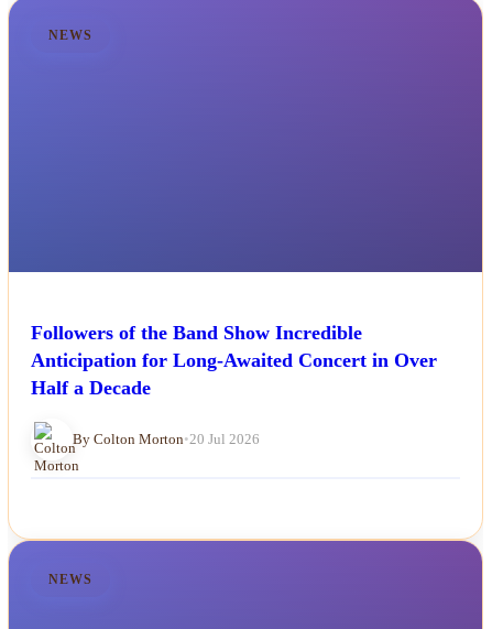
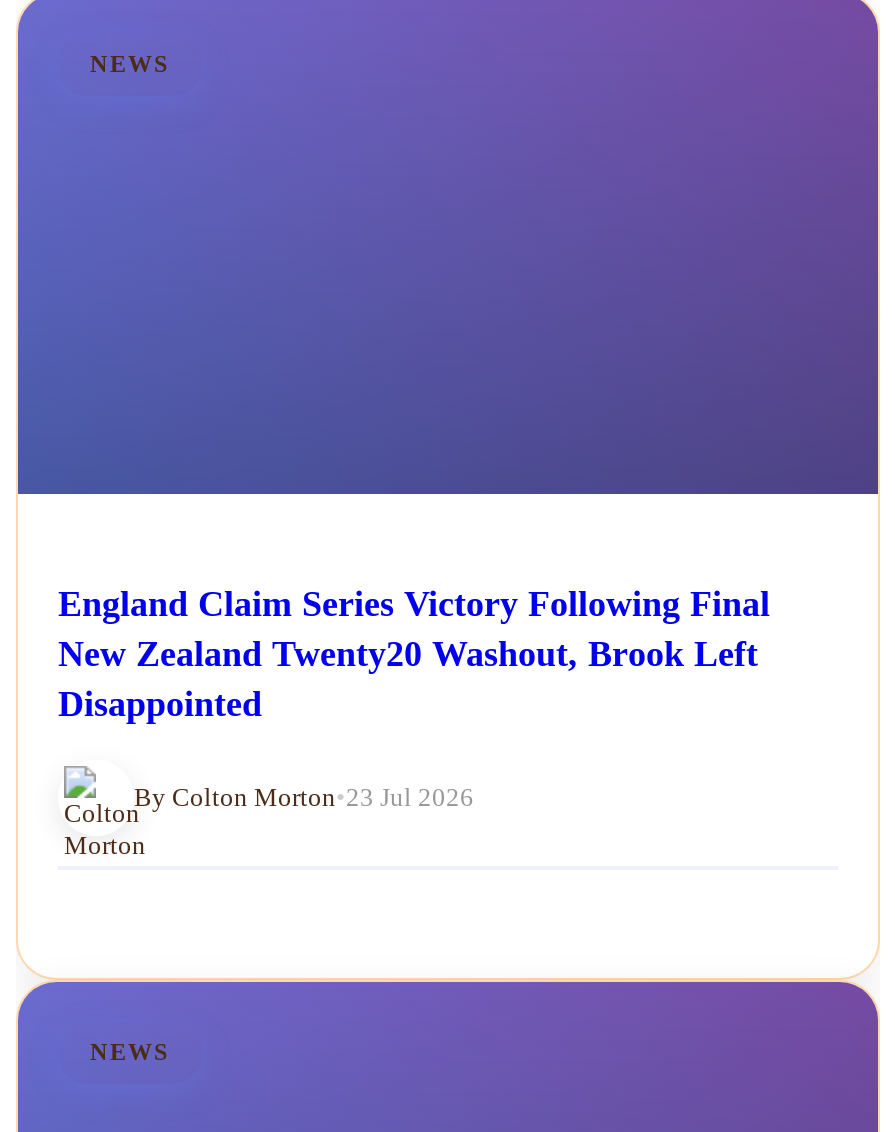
- Followers of the Band Show Incredible
- Anticipation for Long-Awaited Concert in Over
- Half a Decade
+ England Claim Series Victory Following Final
+ New Zealand Twenty20 Washout, Brook Left
+ Disappointed

- By Colton Morton • 20 Jul 2026
+ By Colton Morton • 23 Jul 2026
